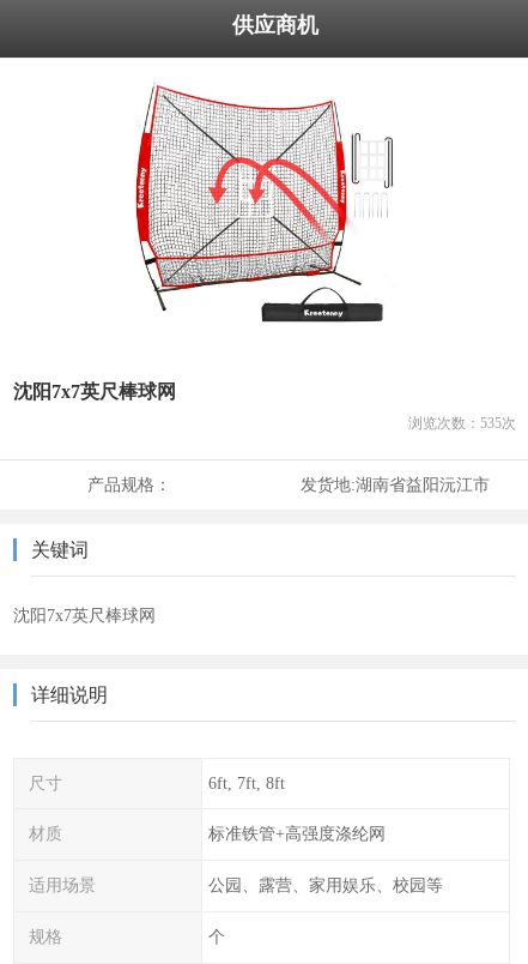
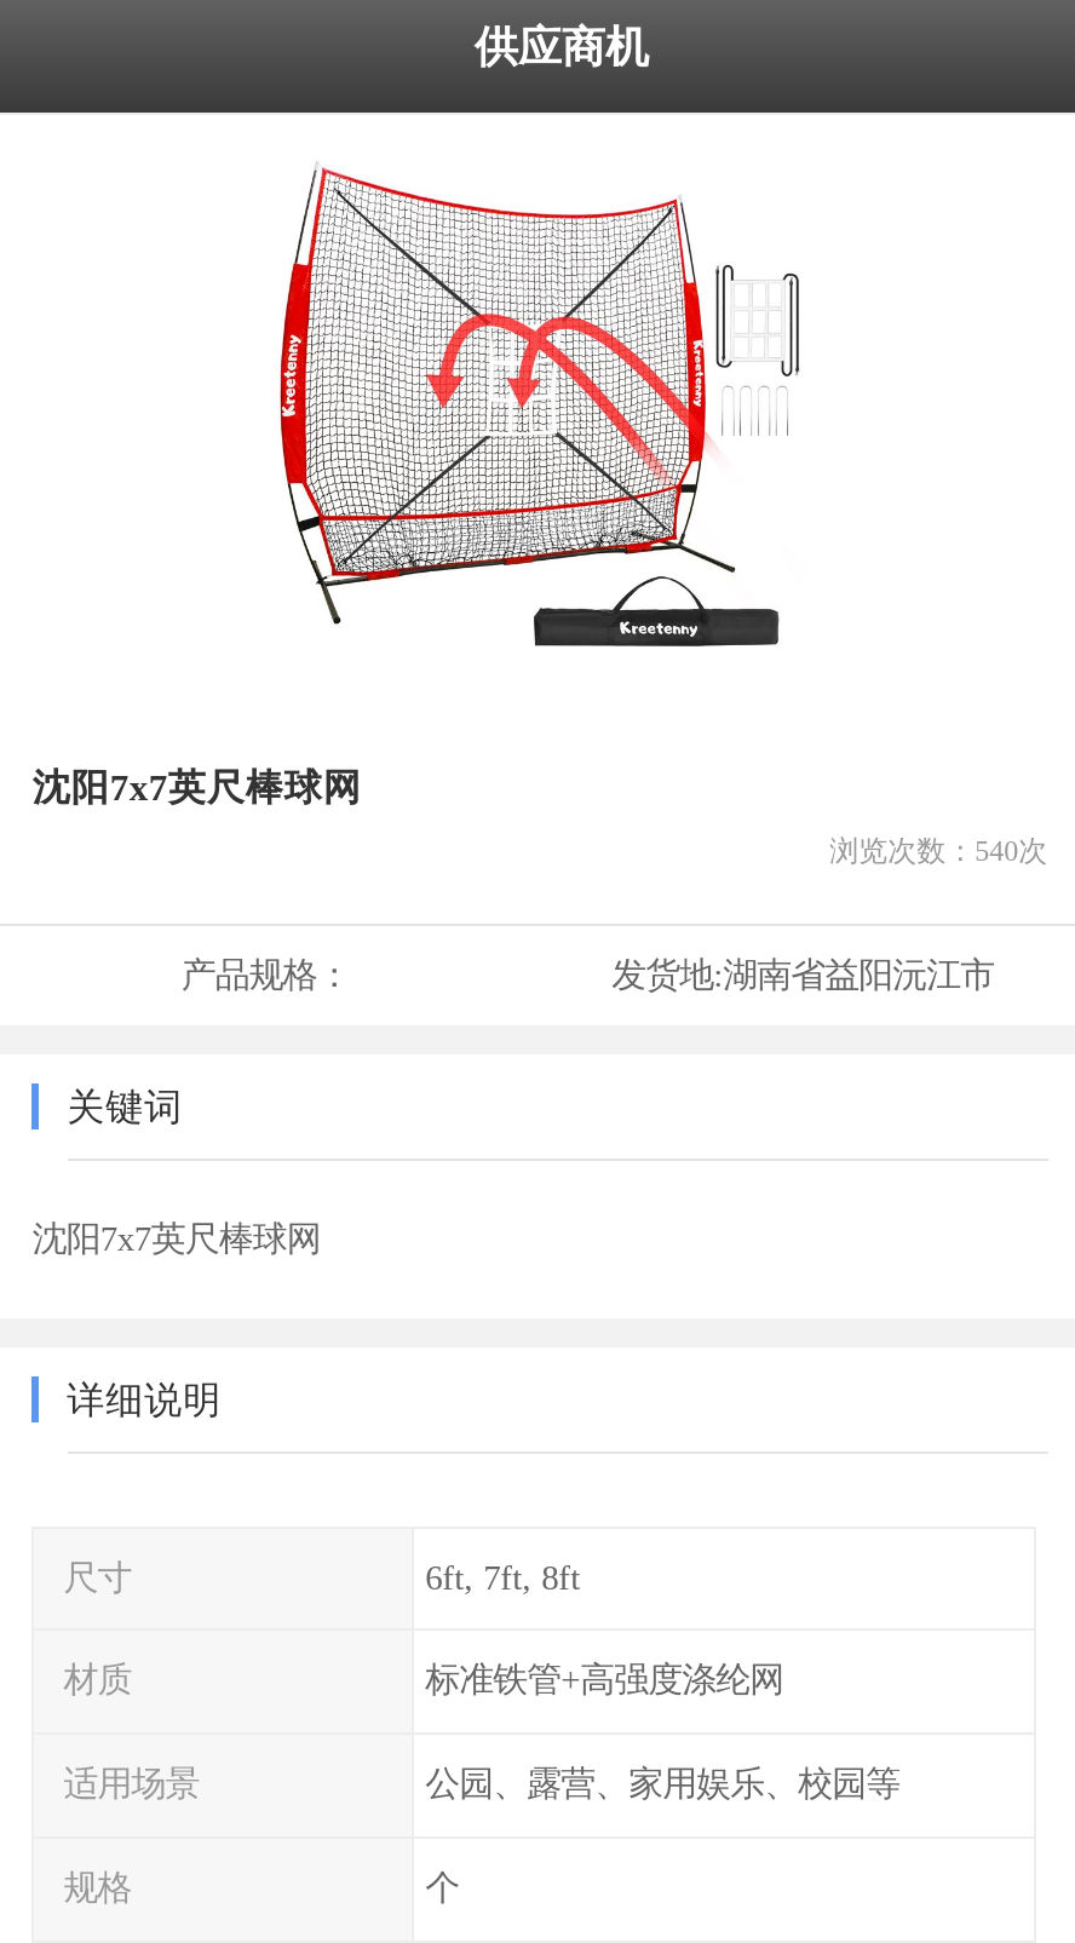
- 浏览次数：535次
+ 浏览次数：540次
